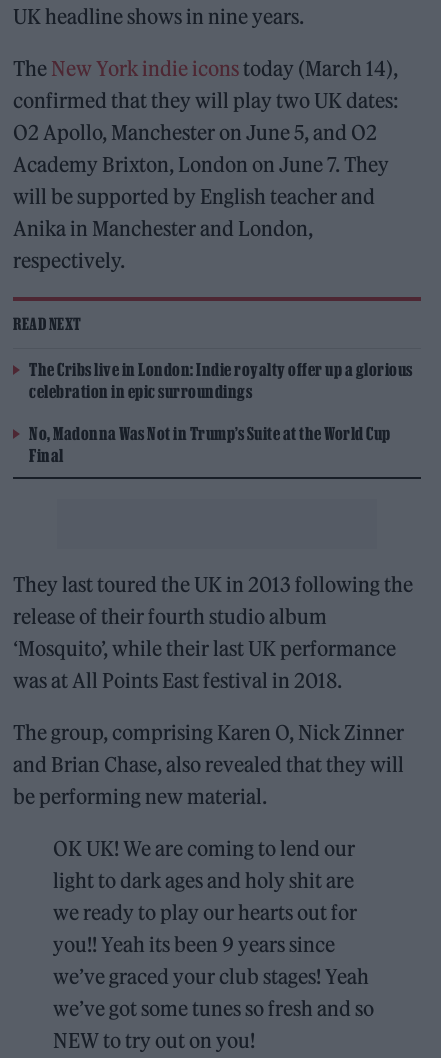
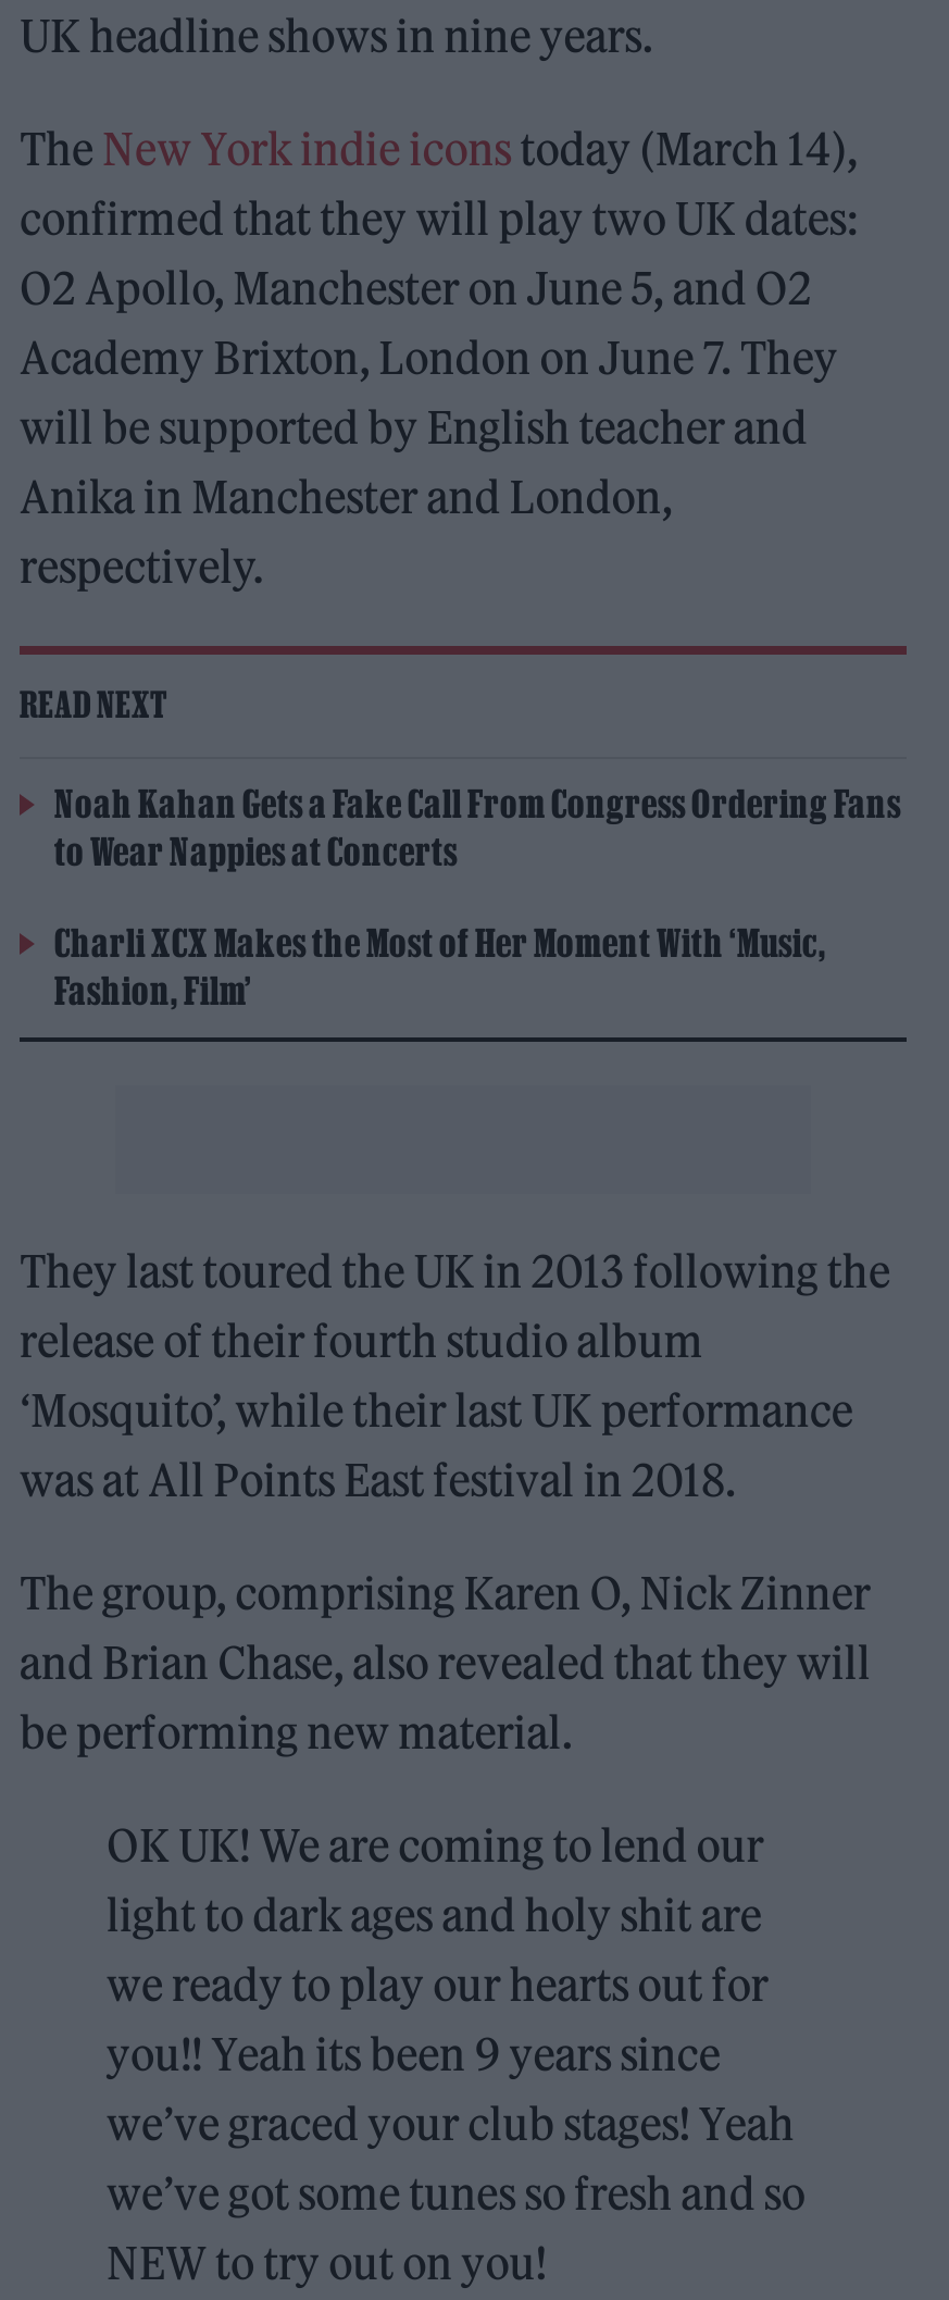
- The Cribs live in London: Indie royalty offer up a glorious
- celebration in epic surroundings
+ Noah Kahan Gets a Fake Call From Congress Ordering Fans
+ to Wear Nappies at Concerts

- No, Madonna Was Not in Trump’s Suite at the World Cup
- Final
+ Charli XCX Makes the Most of Her Moment With ‘Music,
+ Fashion, Film’
